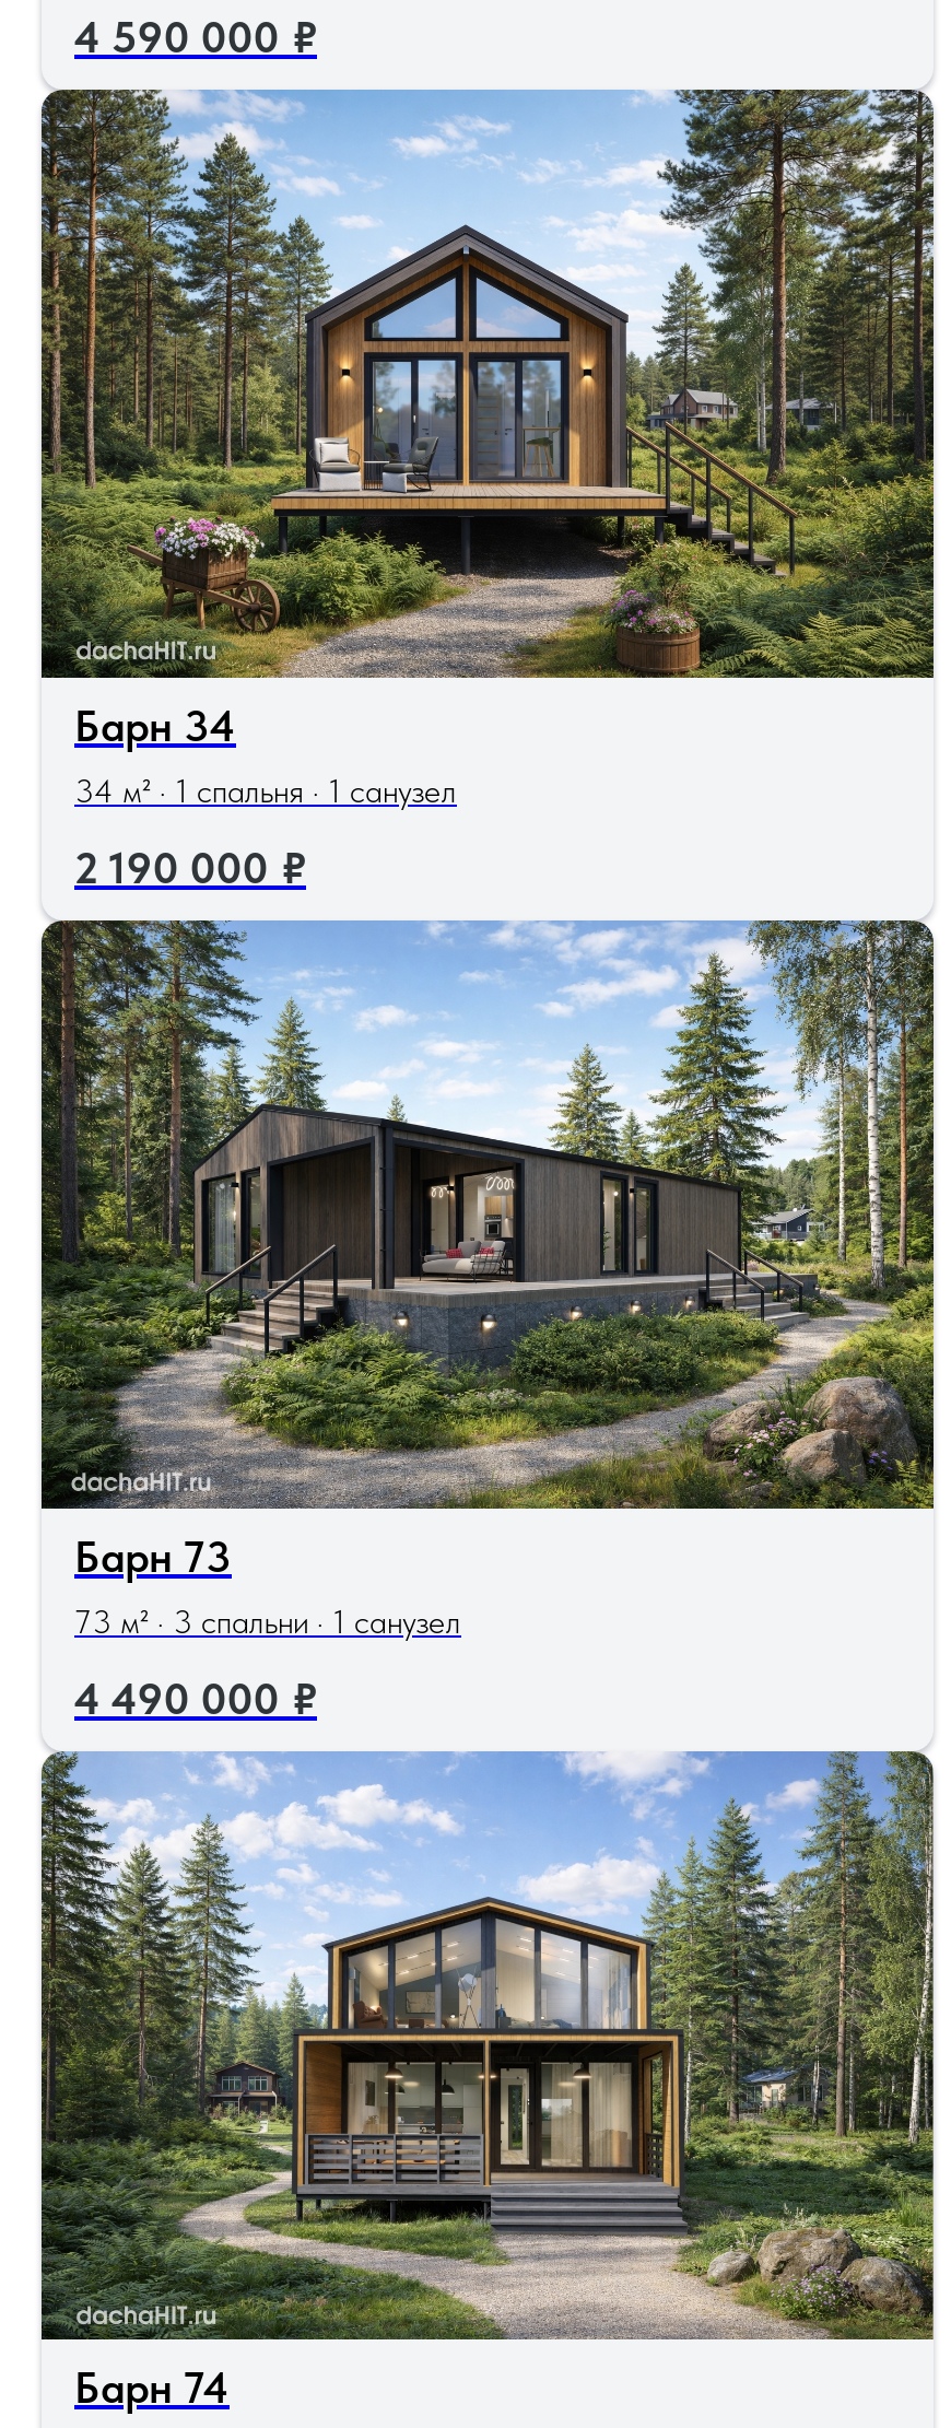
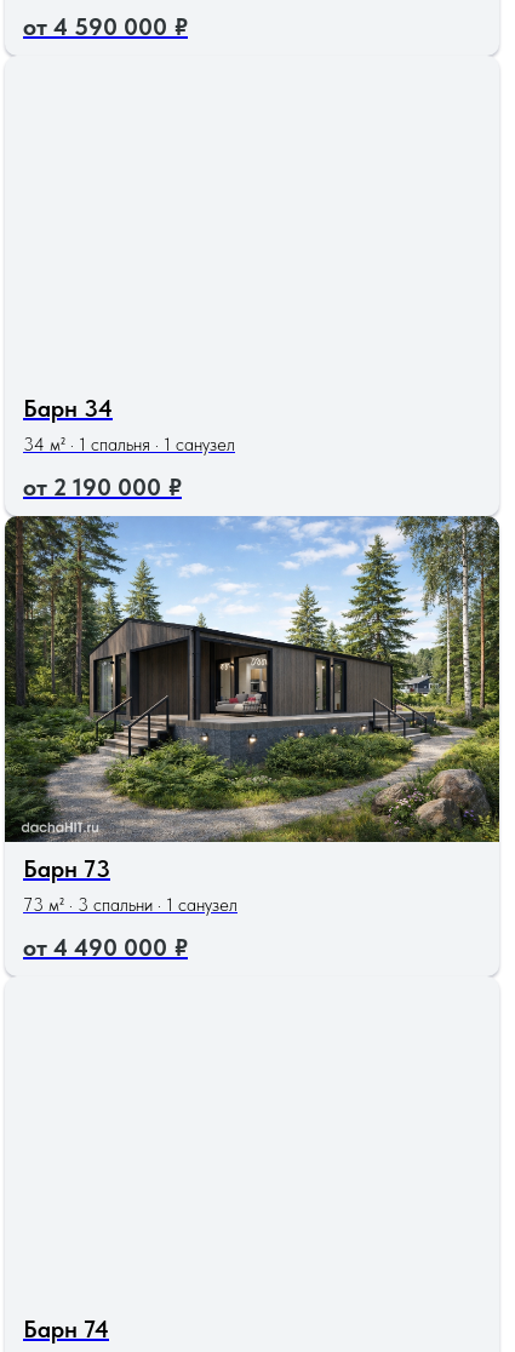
- [image]

- [image]
